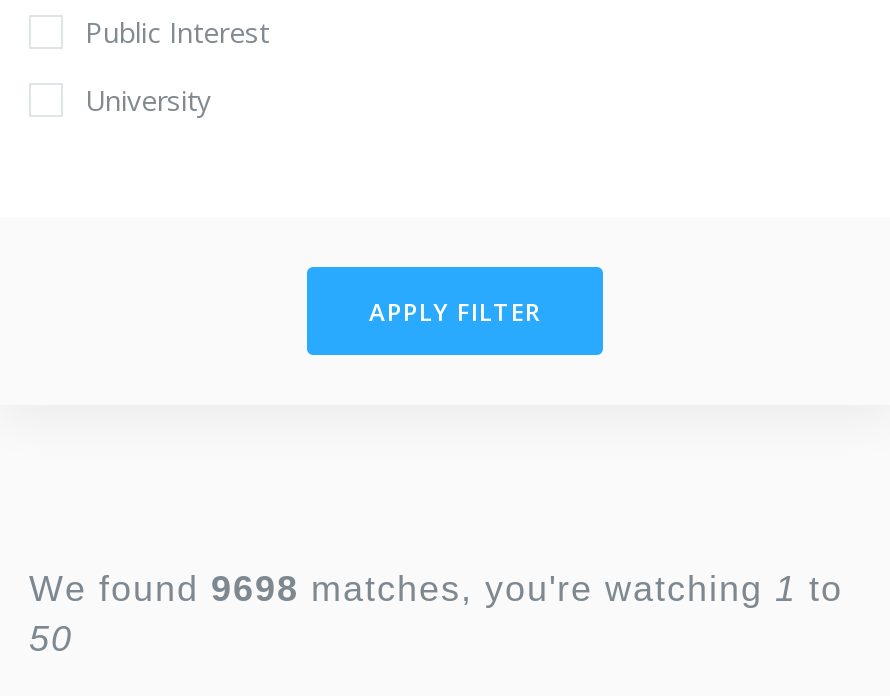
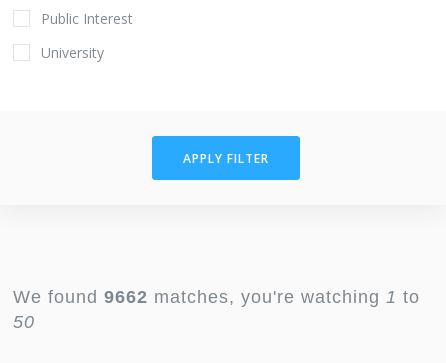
- We found 9698 matches, you're watching 1 to
+ We found 9662 matches, you're watching 1 to
